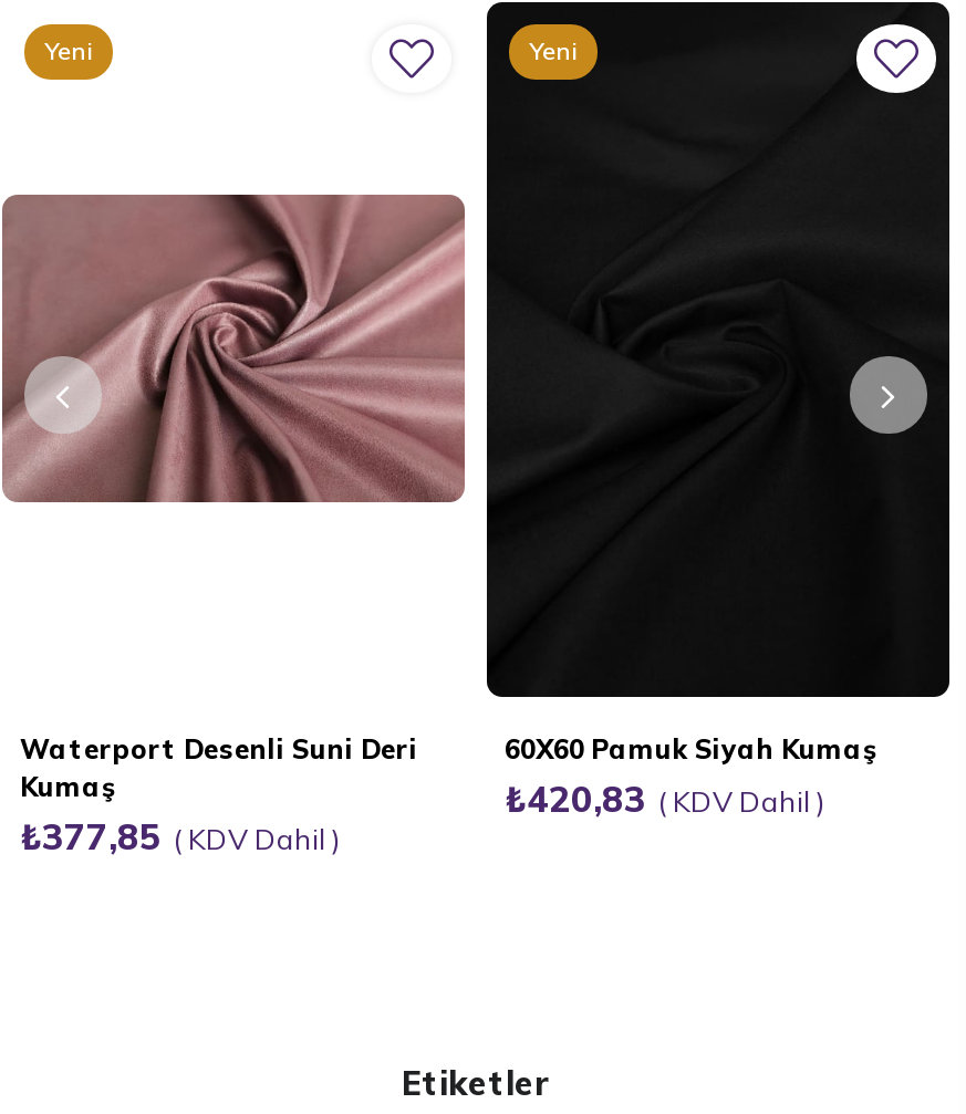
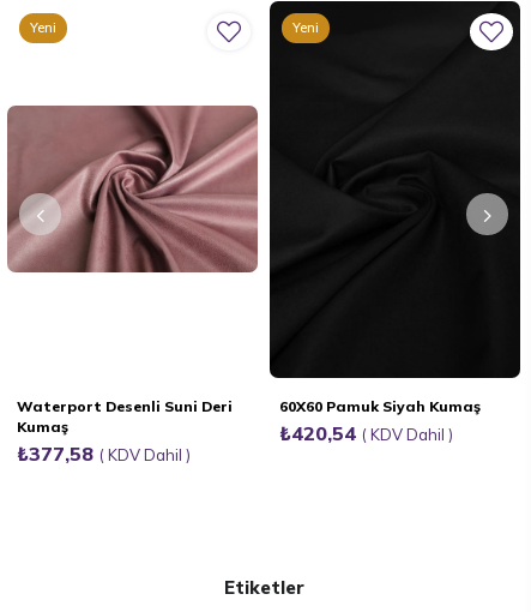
- ₺420,83 KDV Dahil
+ ₺420,54 KDV Dahil

- ₺377,85 KDV Dahil
+ ₺377,58 KDV Dahil
